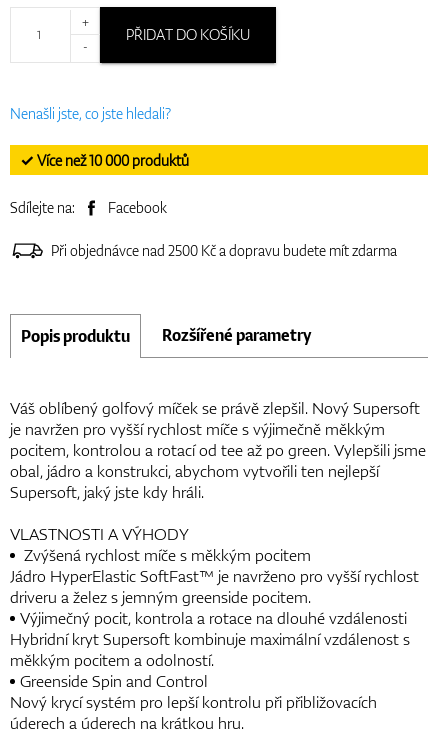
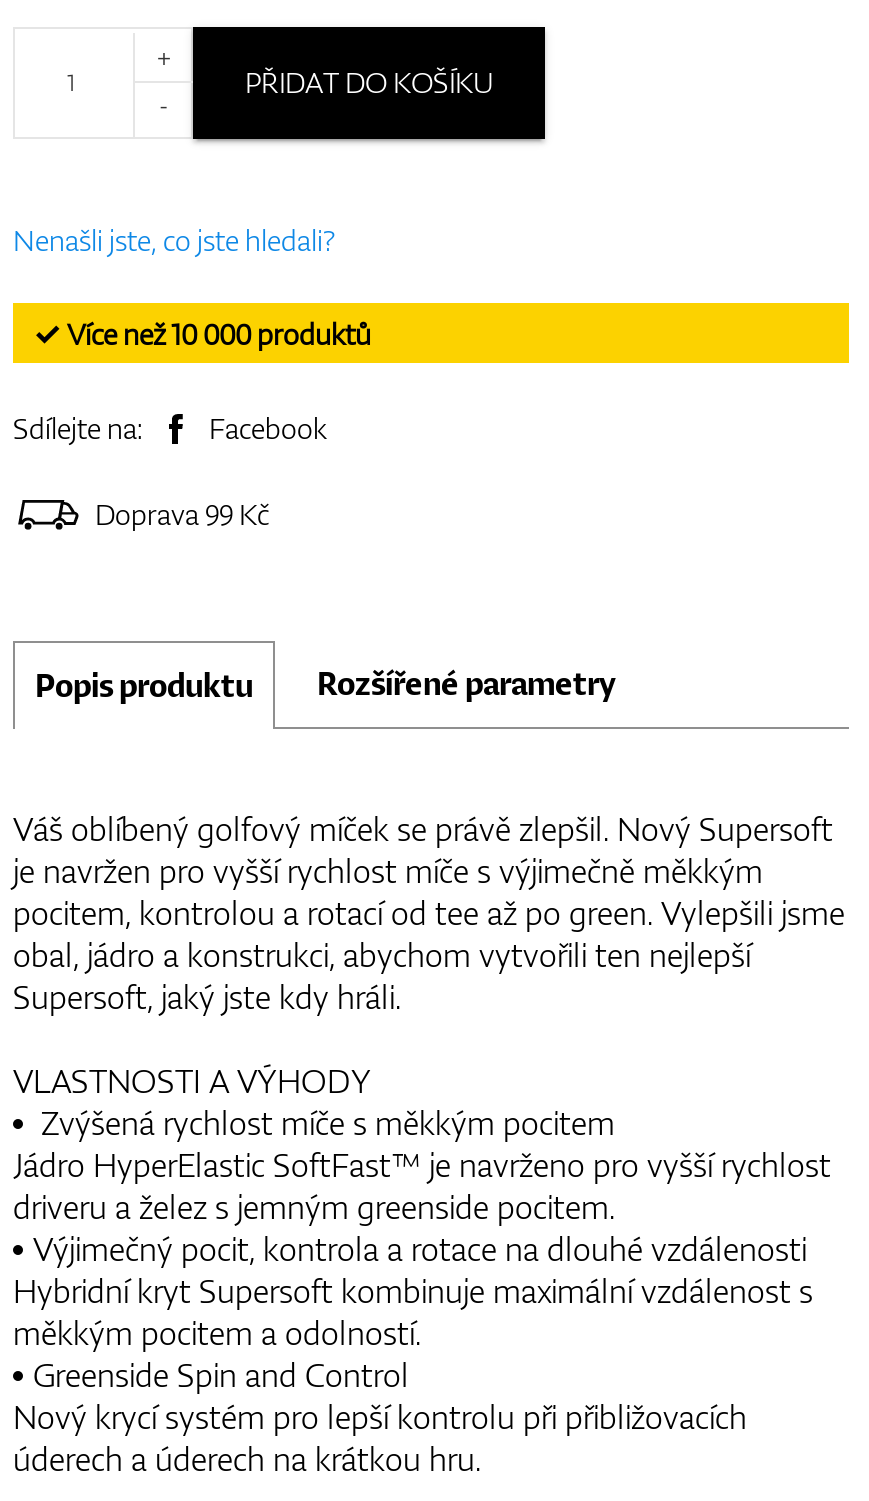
- Při objednávce nad 2500 Kč a dopravu budete mít zdarma
+ Doprava 99 Kč
